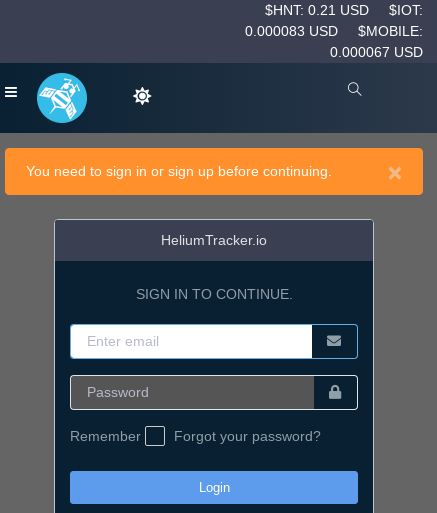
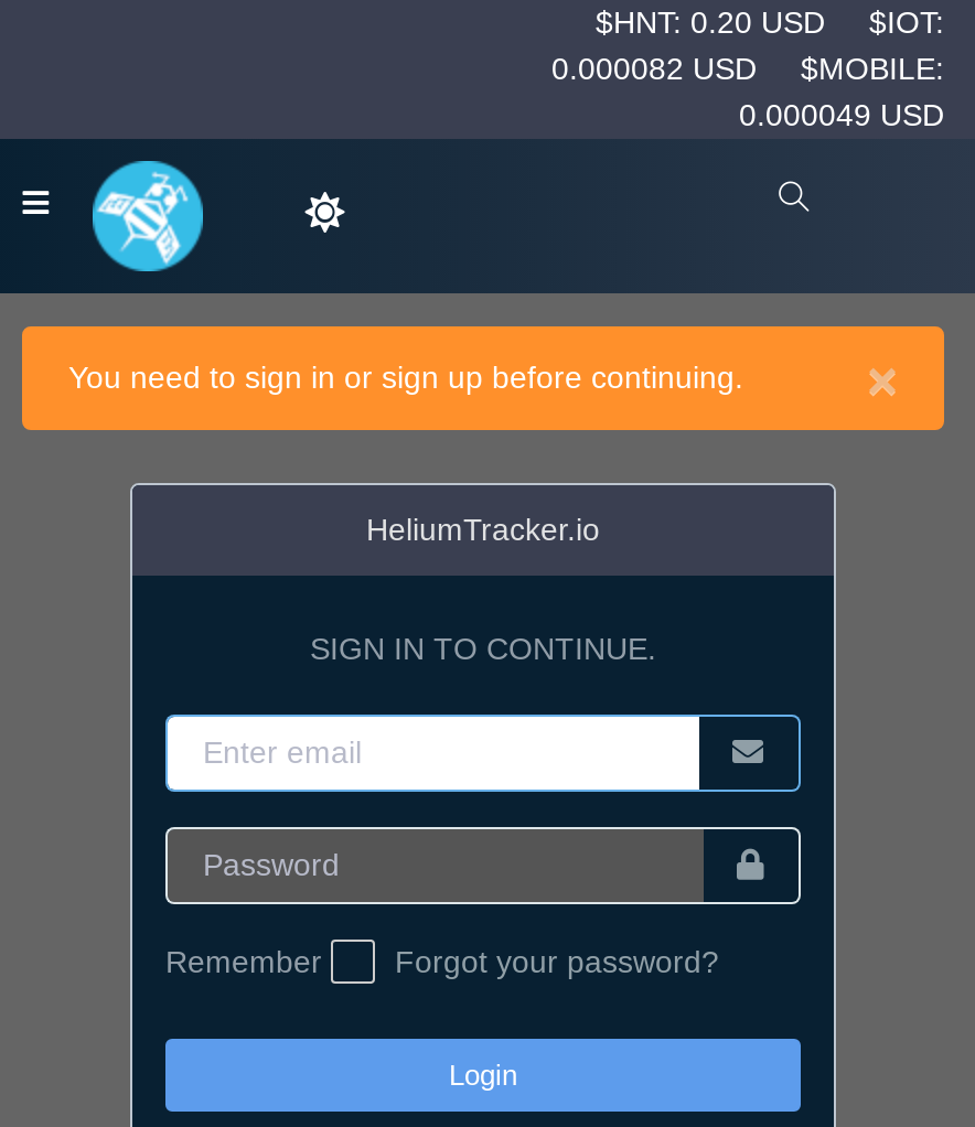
- $HNT: 0.21 USD $IOT:
+ $HNT: 0.20 USD $IOT:

- 0.000083 USD $MOBILE:
+ 0.000082 USD $MOBILE:

- 0.000067 USD
+ 0.000049 USD
